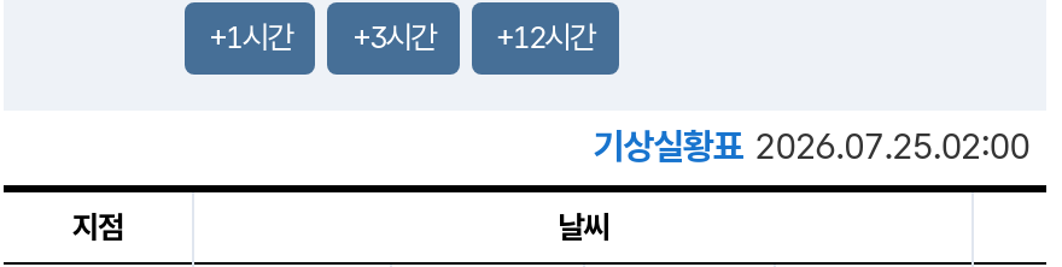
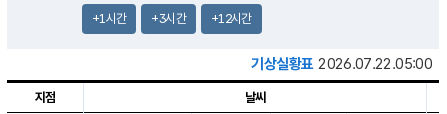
- 기상실황표 2026.07.25.02:00
+ 기상실황표 2026.07.22.05:00
